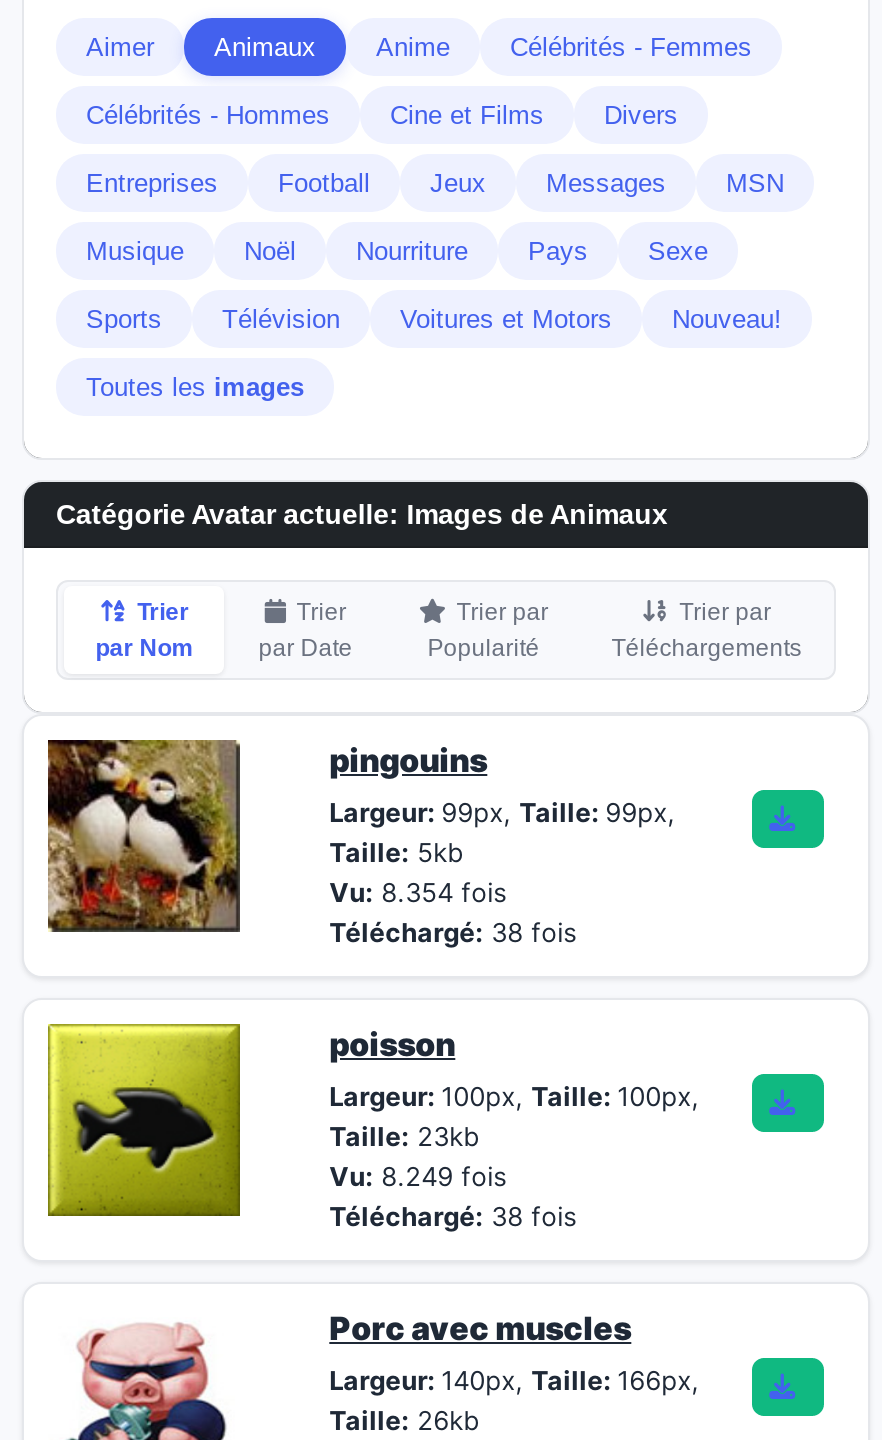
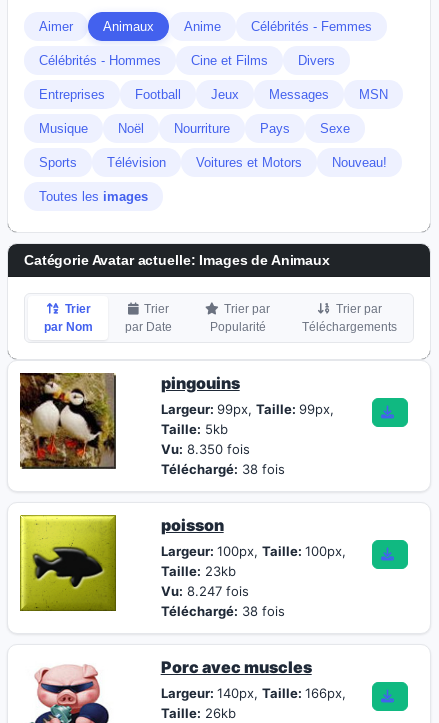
- Vu: 8.354 fois
+ Vu: 8.350 fois

- Vu: 8.249 fois
+ Vu: 8.247 fois
